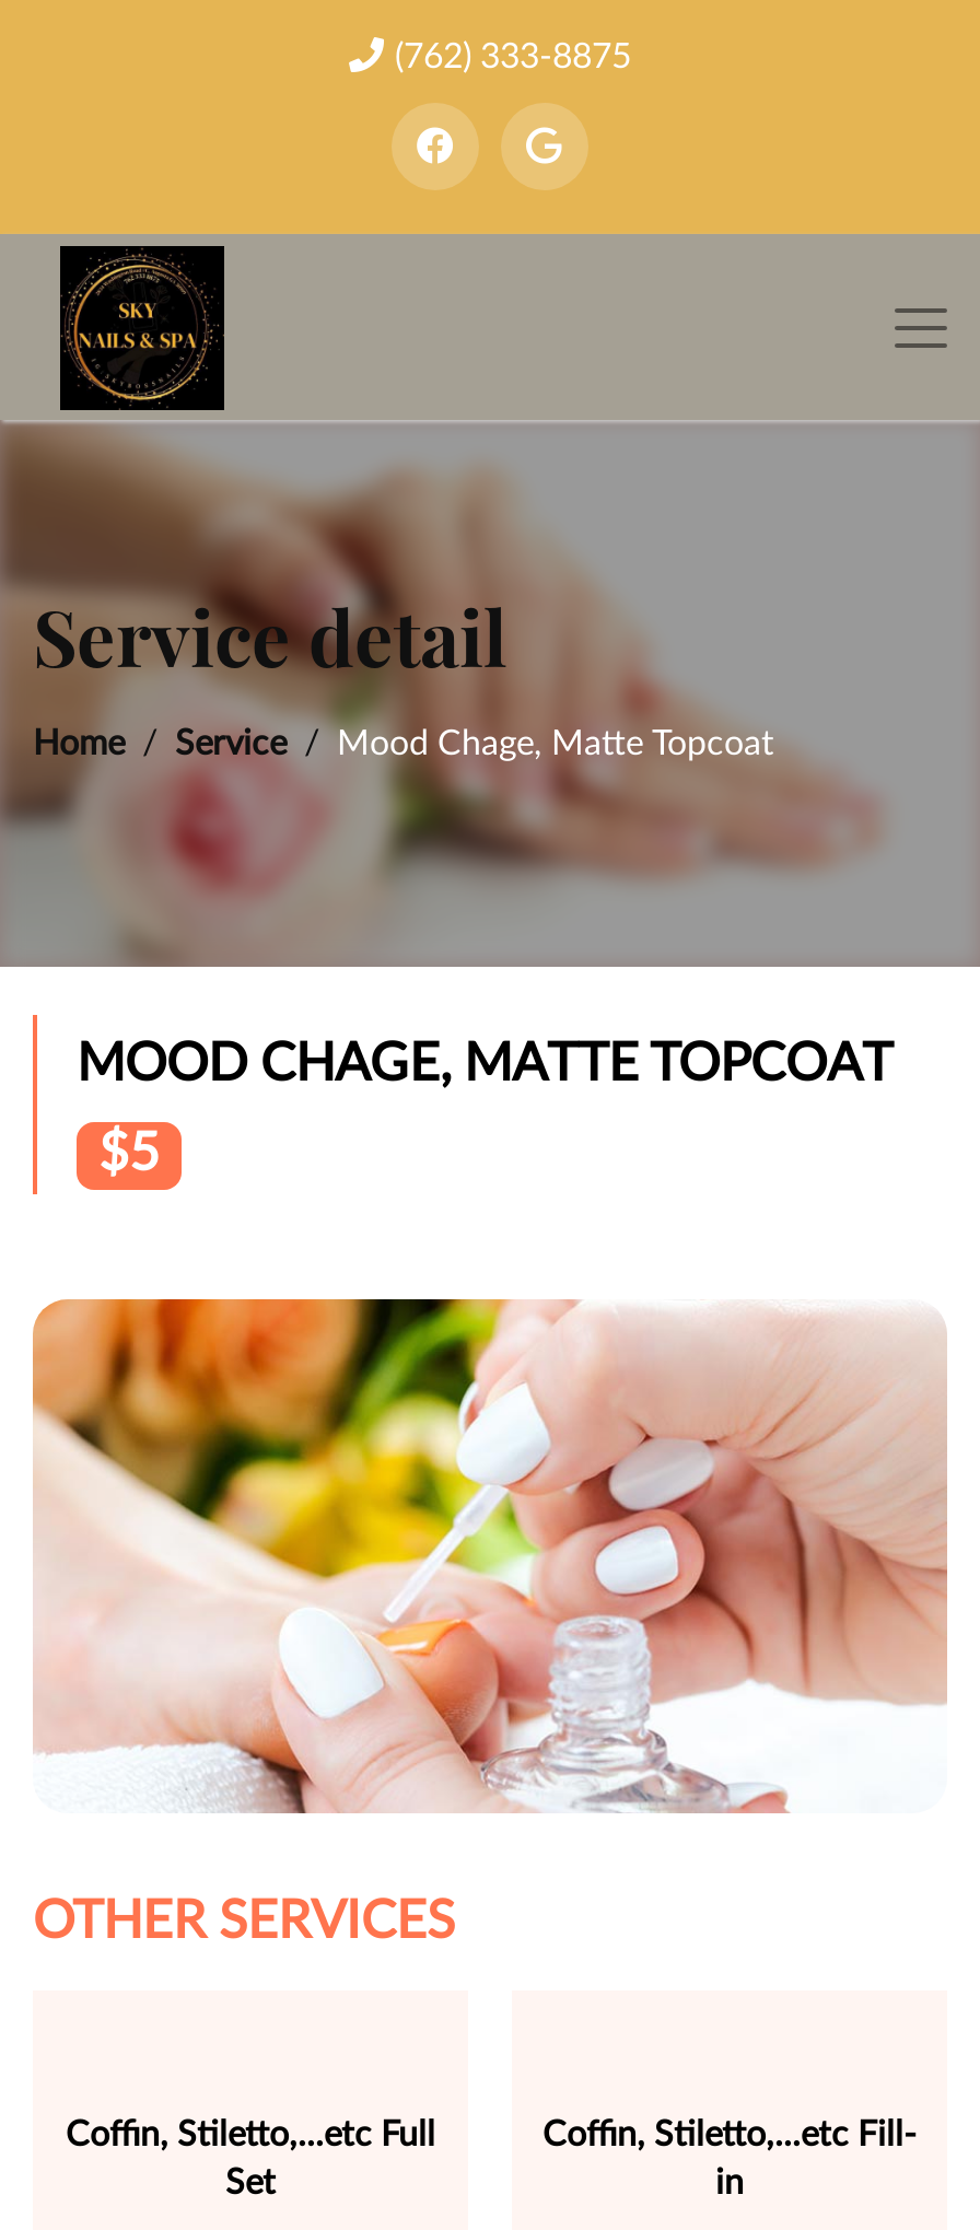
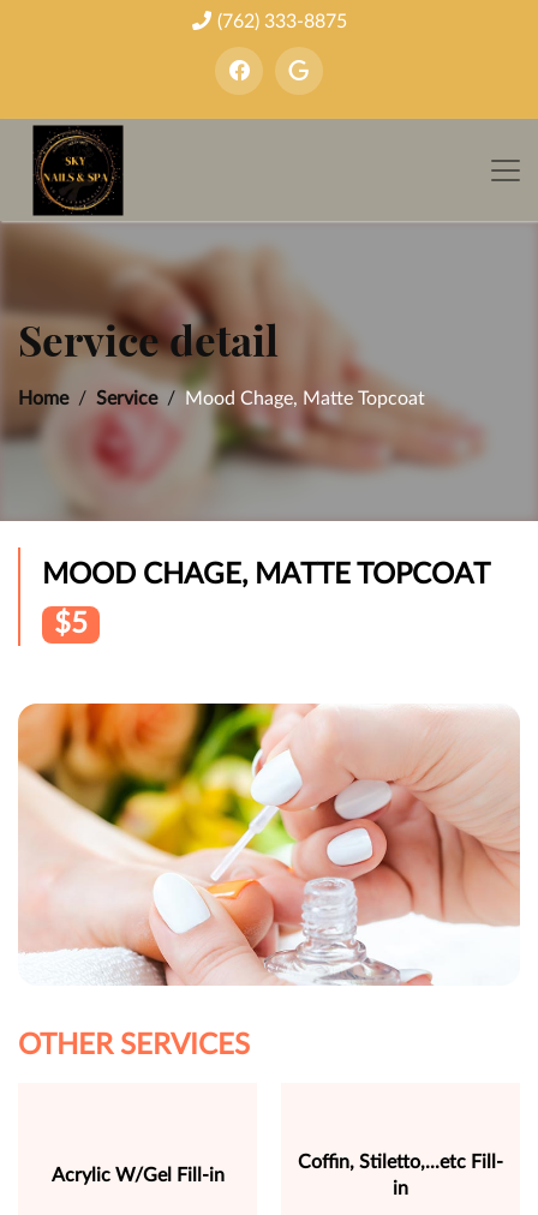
- Coffin, Stiletto,...etc Full
- Set
+ Acrylic W/Gel Fill-in
